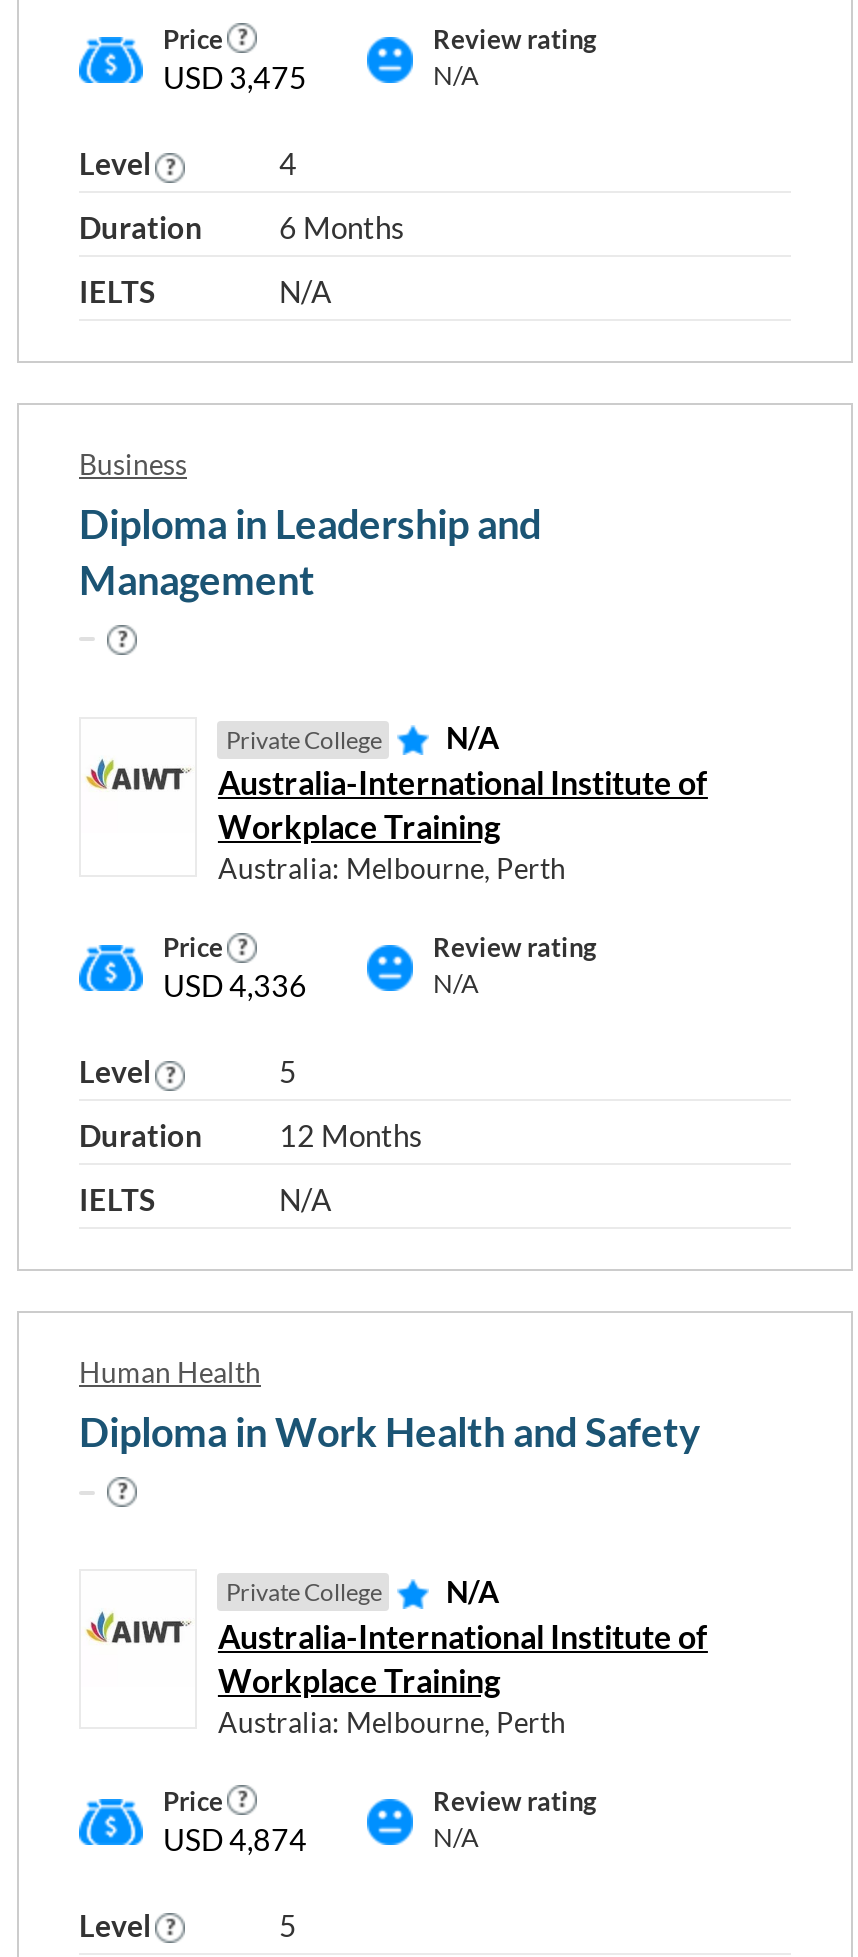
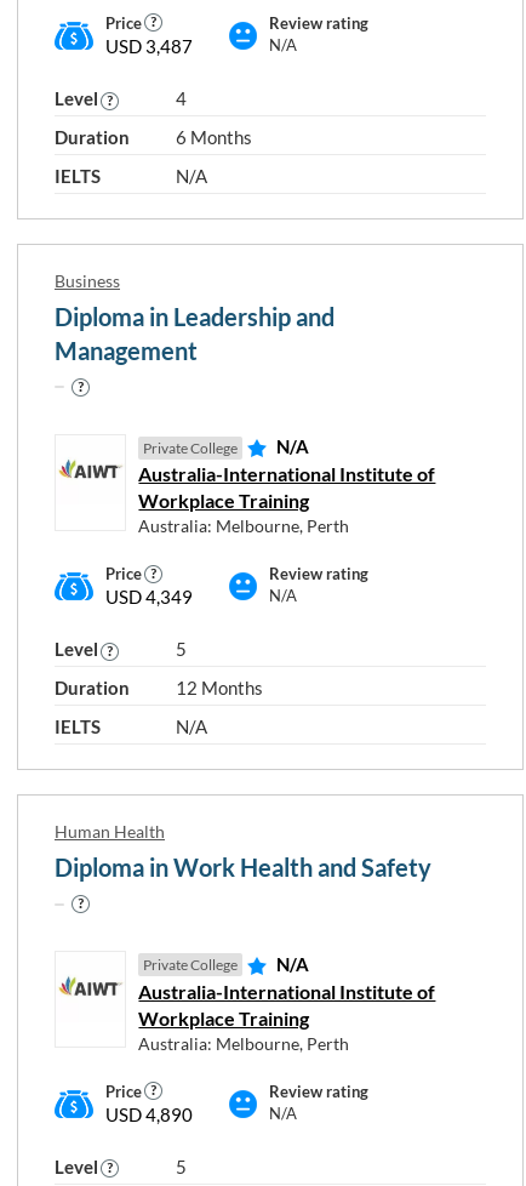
- USD 3,475
+ USD 3,487

- USD 4,336
+ USD 4,349

- USD 4,874
+ USD 4,890
